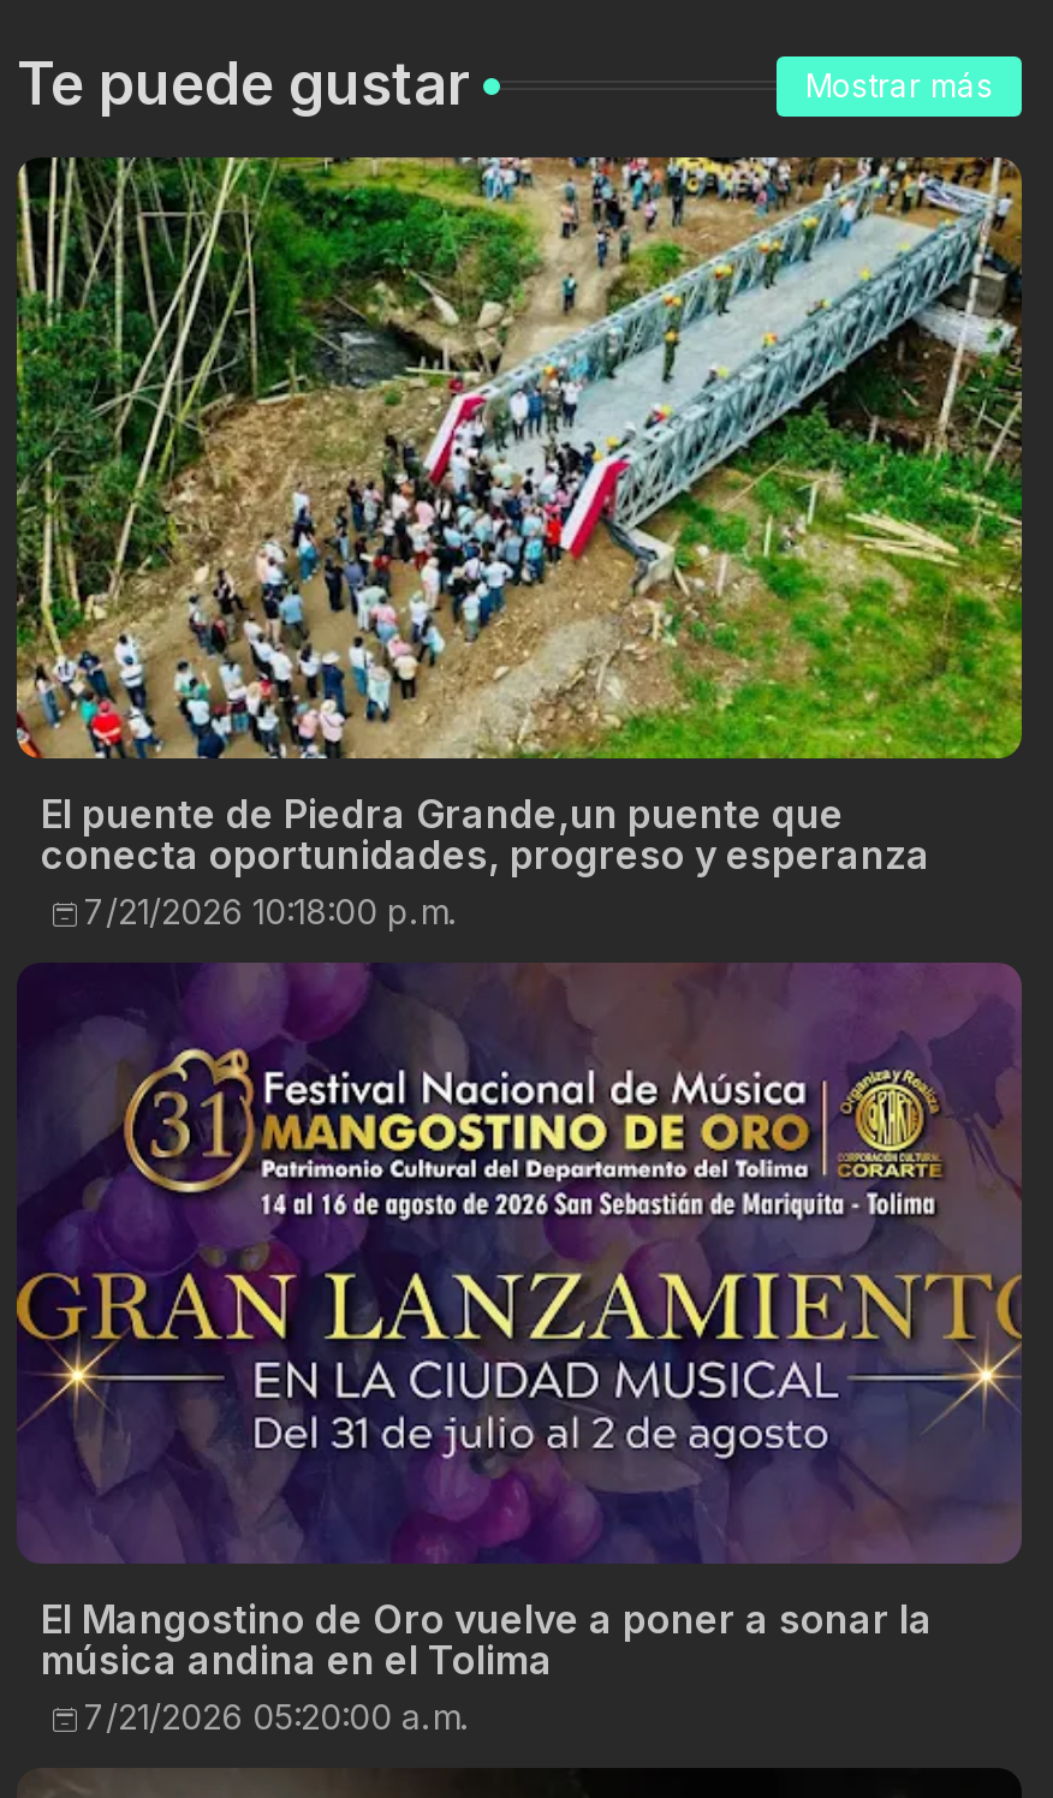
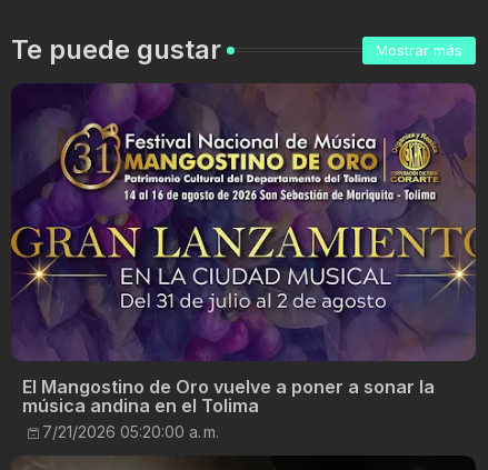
- [image]
- El puente de Piedra Grande,un puente que
- conecta oportunidades, progreso y esperanza
- 7/21/2026 10:18:00 p. m.
